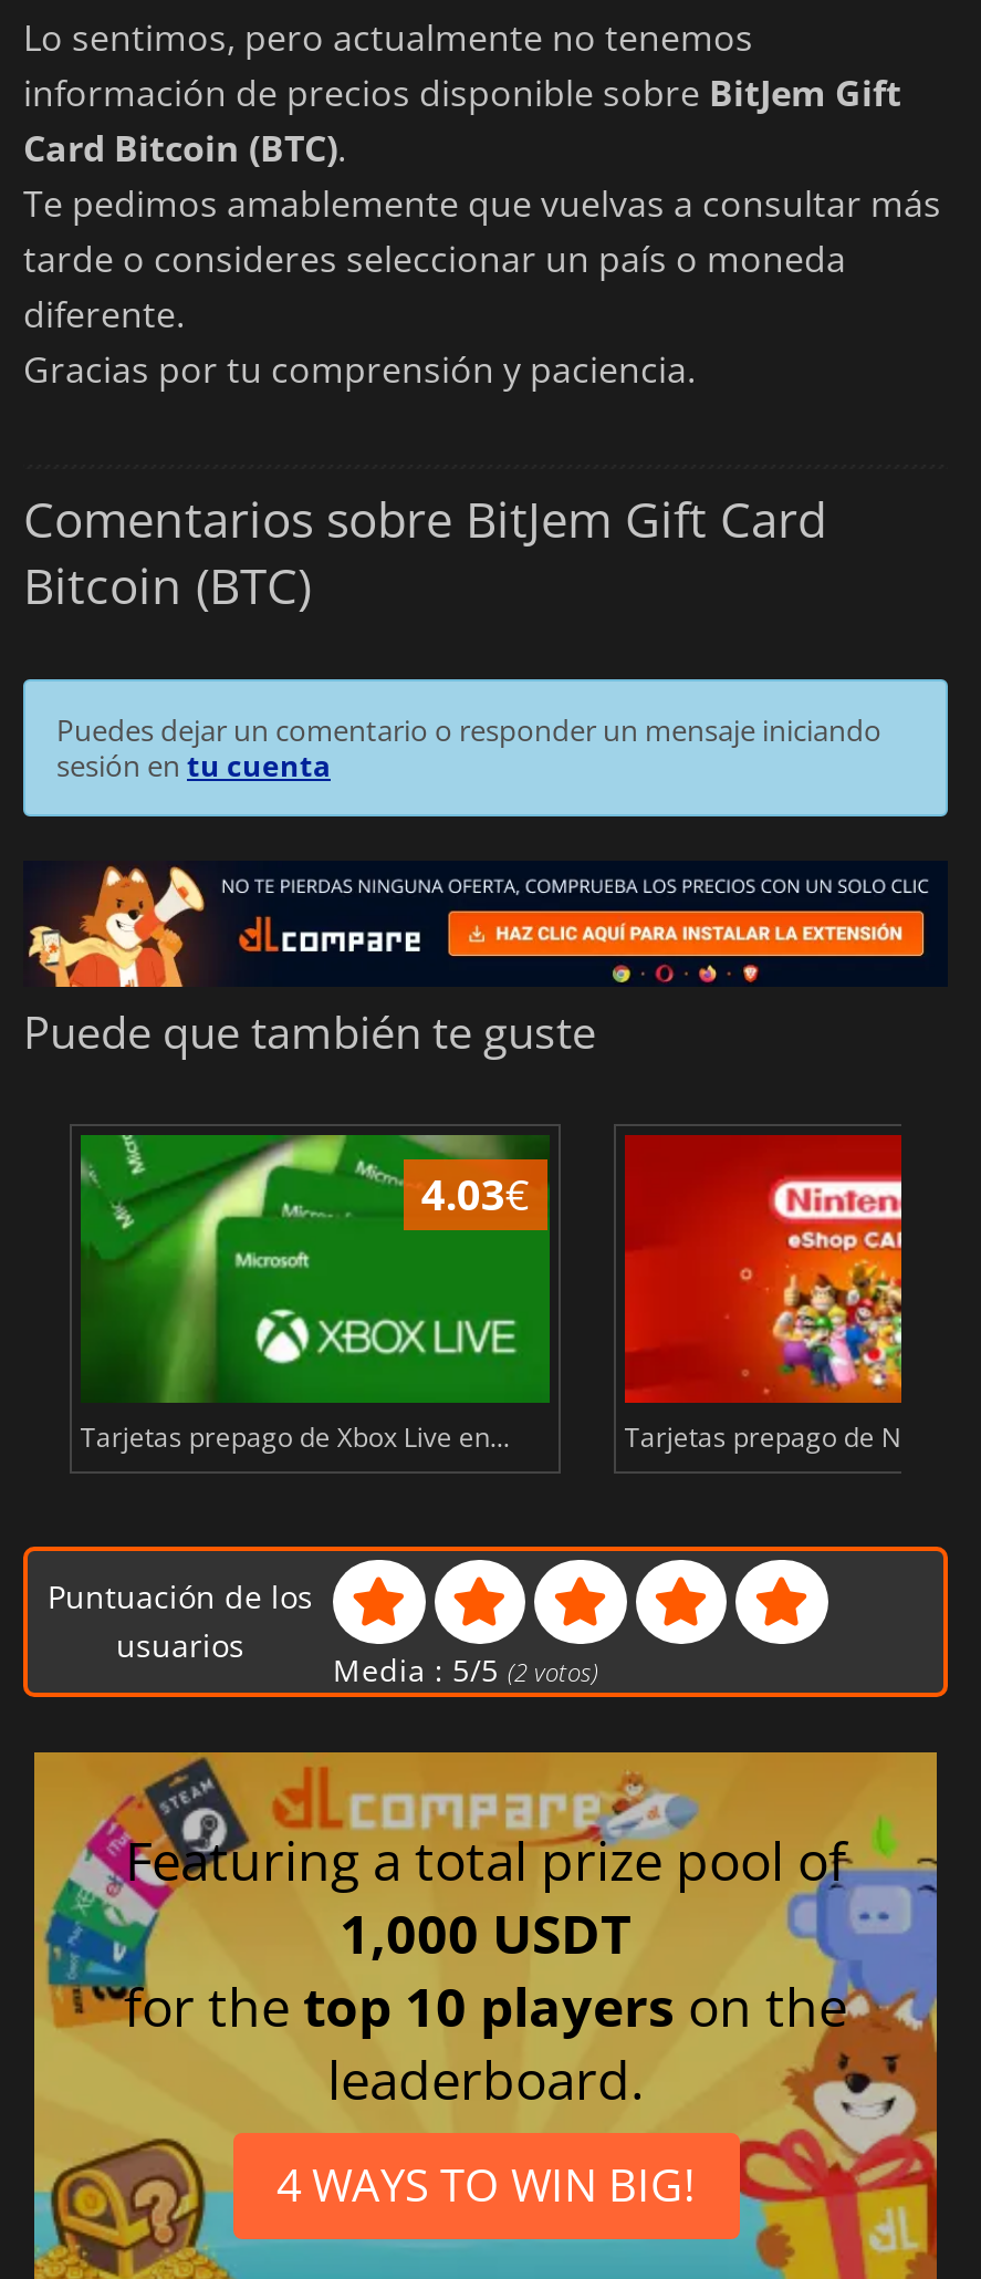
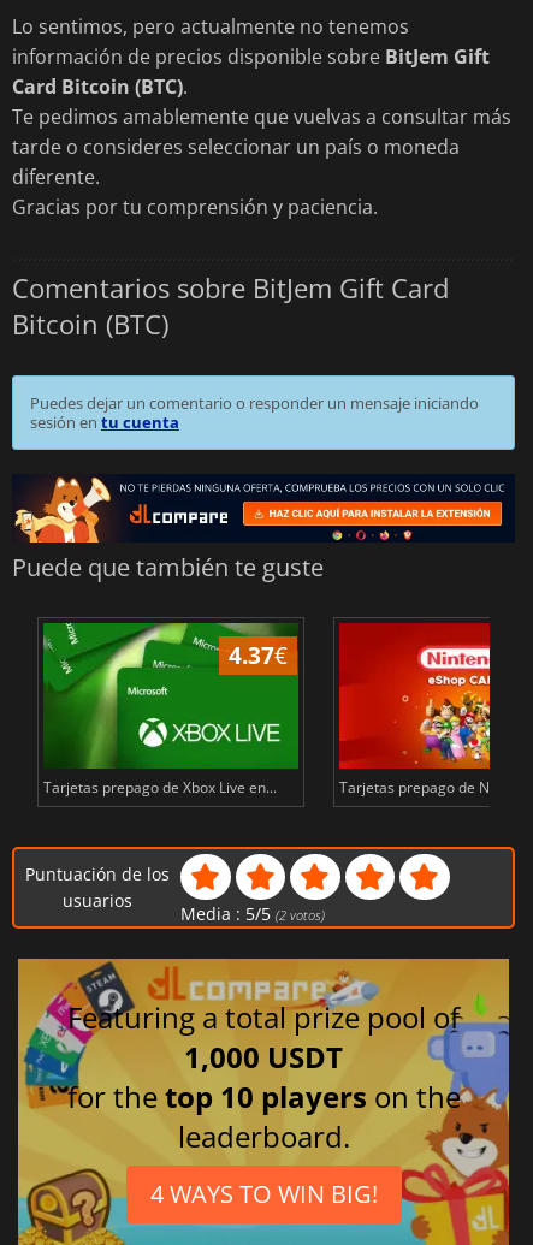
- 4.03€
+ 4.37€
